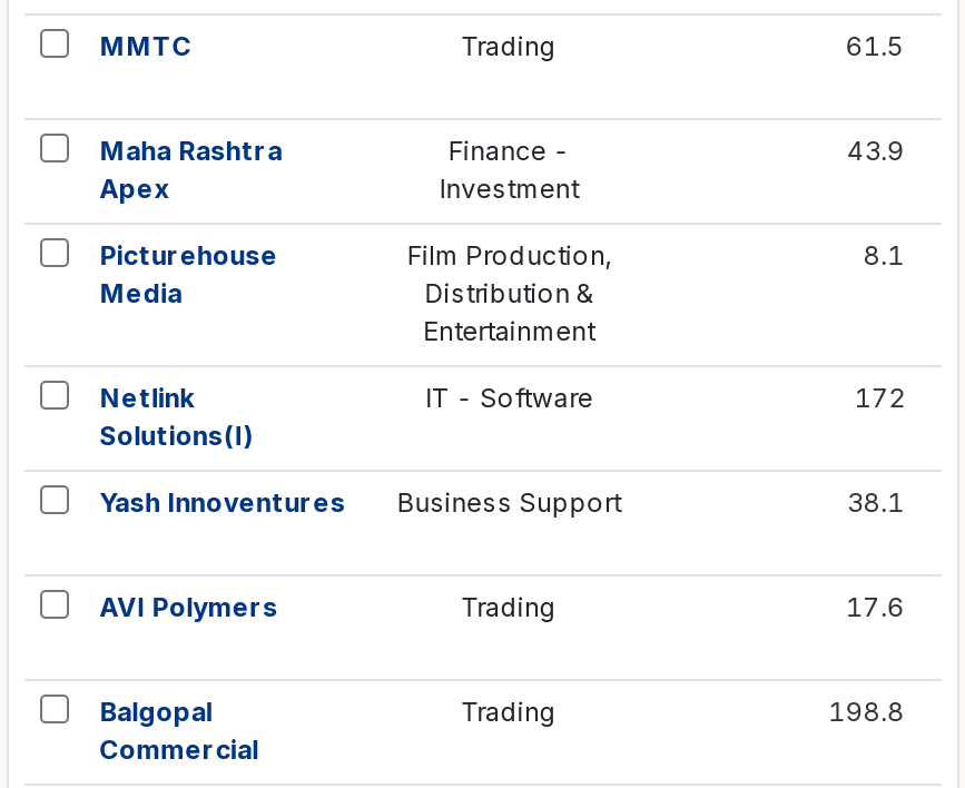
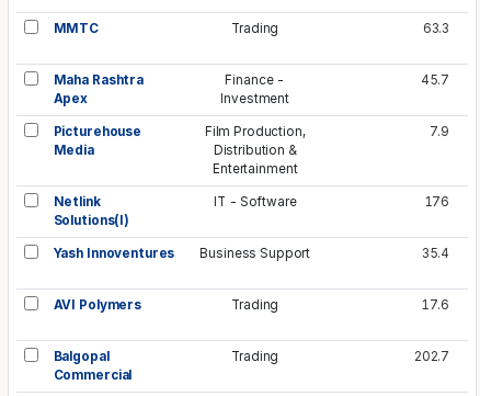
- 61.5
+ 63.3

- 43.9
+ 45.7

- 8.1
+ 7.9

- 172
+ 176

- 38.1
+ 35.4

- 198.8
+ 202.7
